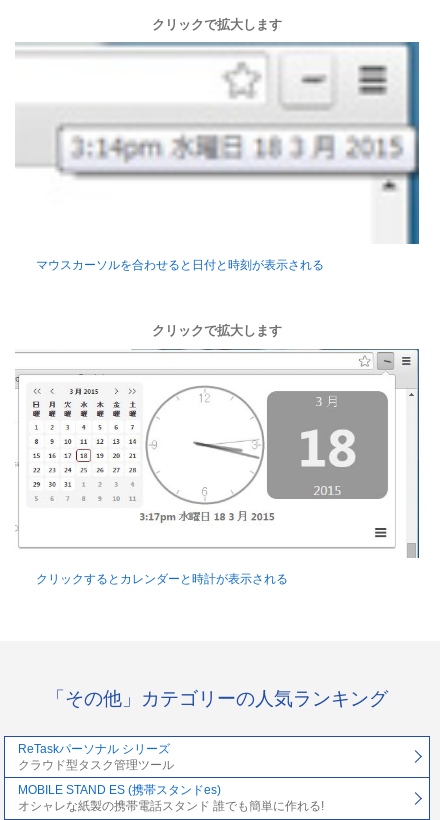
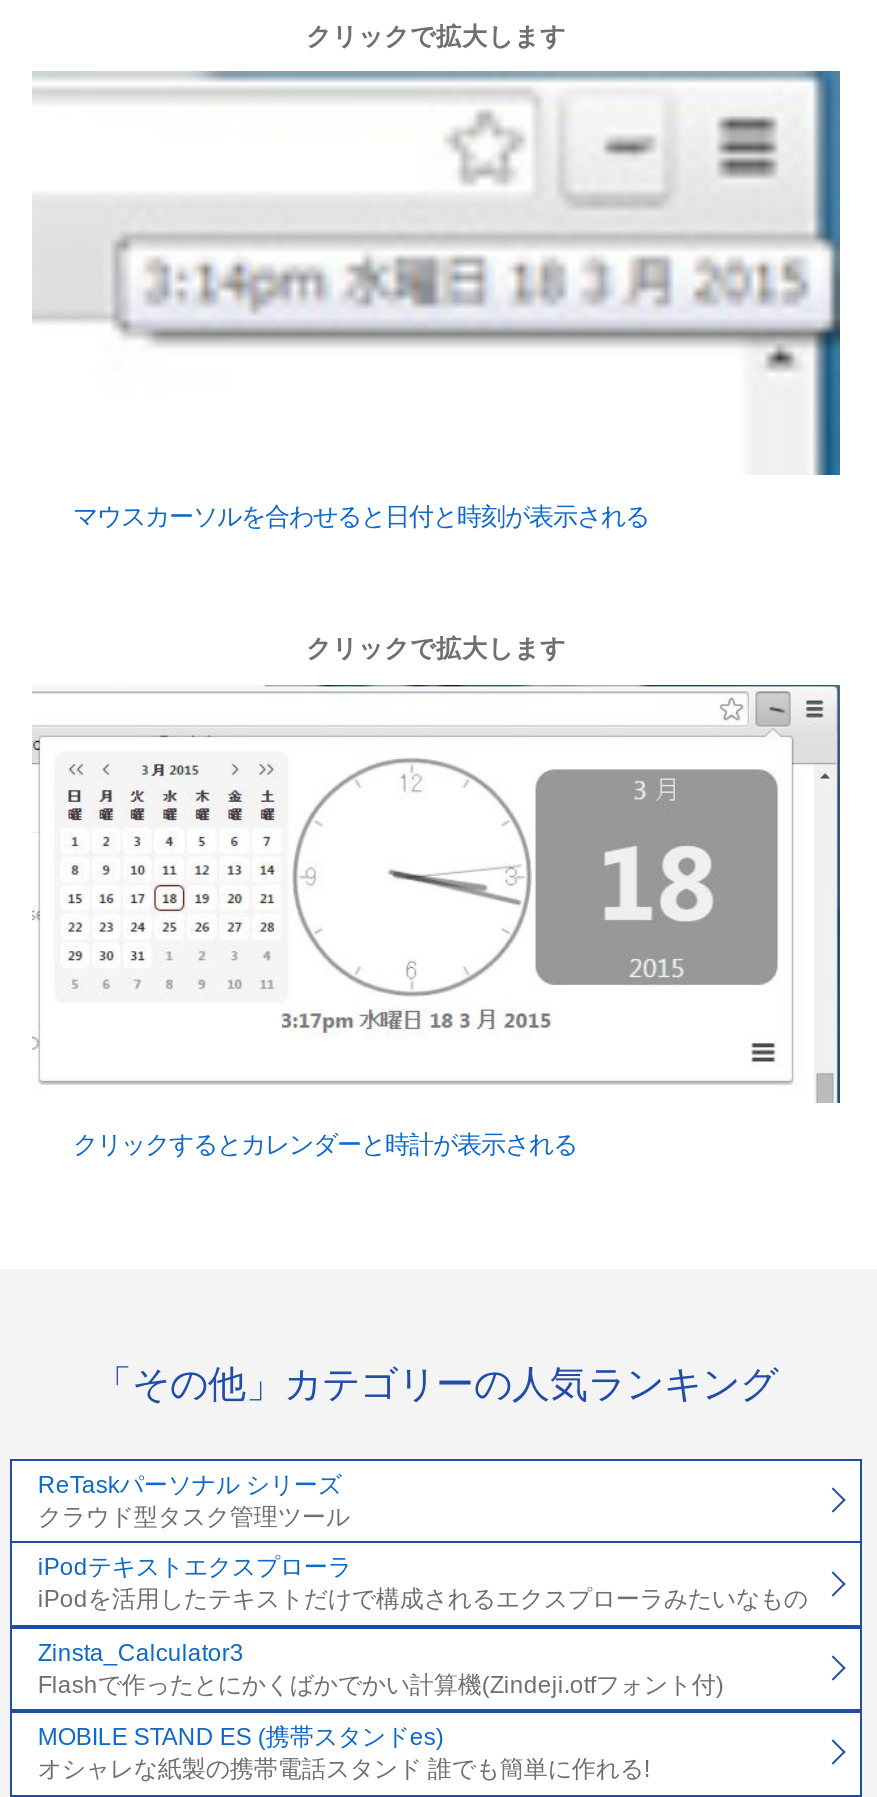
+ iPodテキストエクスプローラ
+ iPodを活用したテキストだけで構成されるエクスプローラみたいなもの
+ Zinsta_Calculator3
+ Flashで作ったとにかくばかでかい計算機(Zindeji.otfフォント付)
